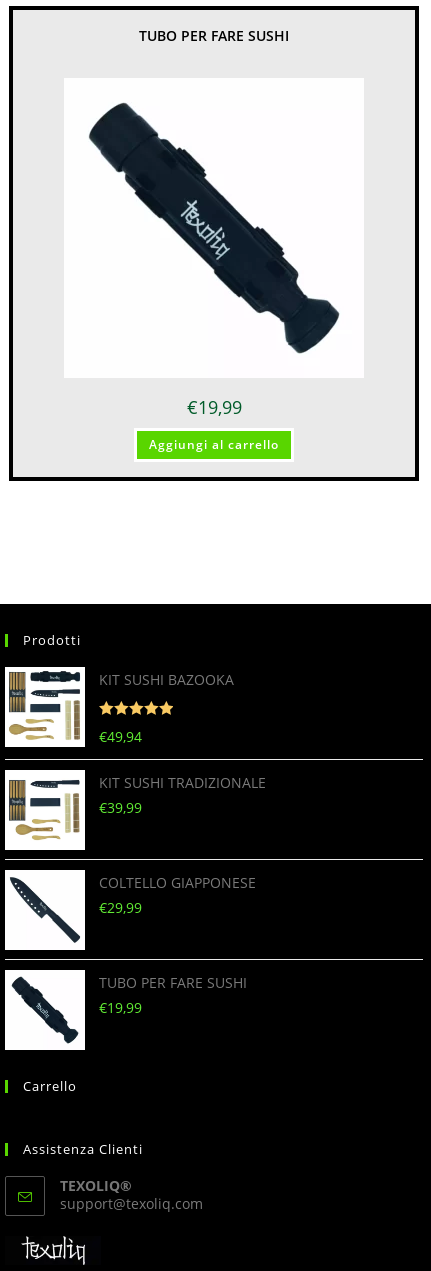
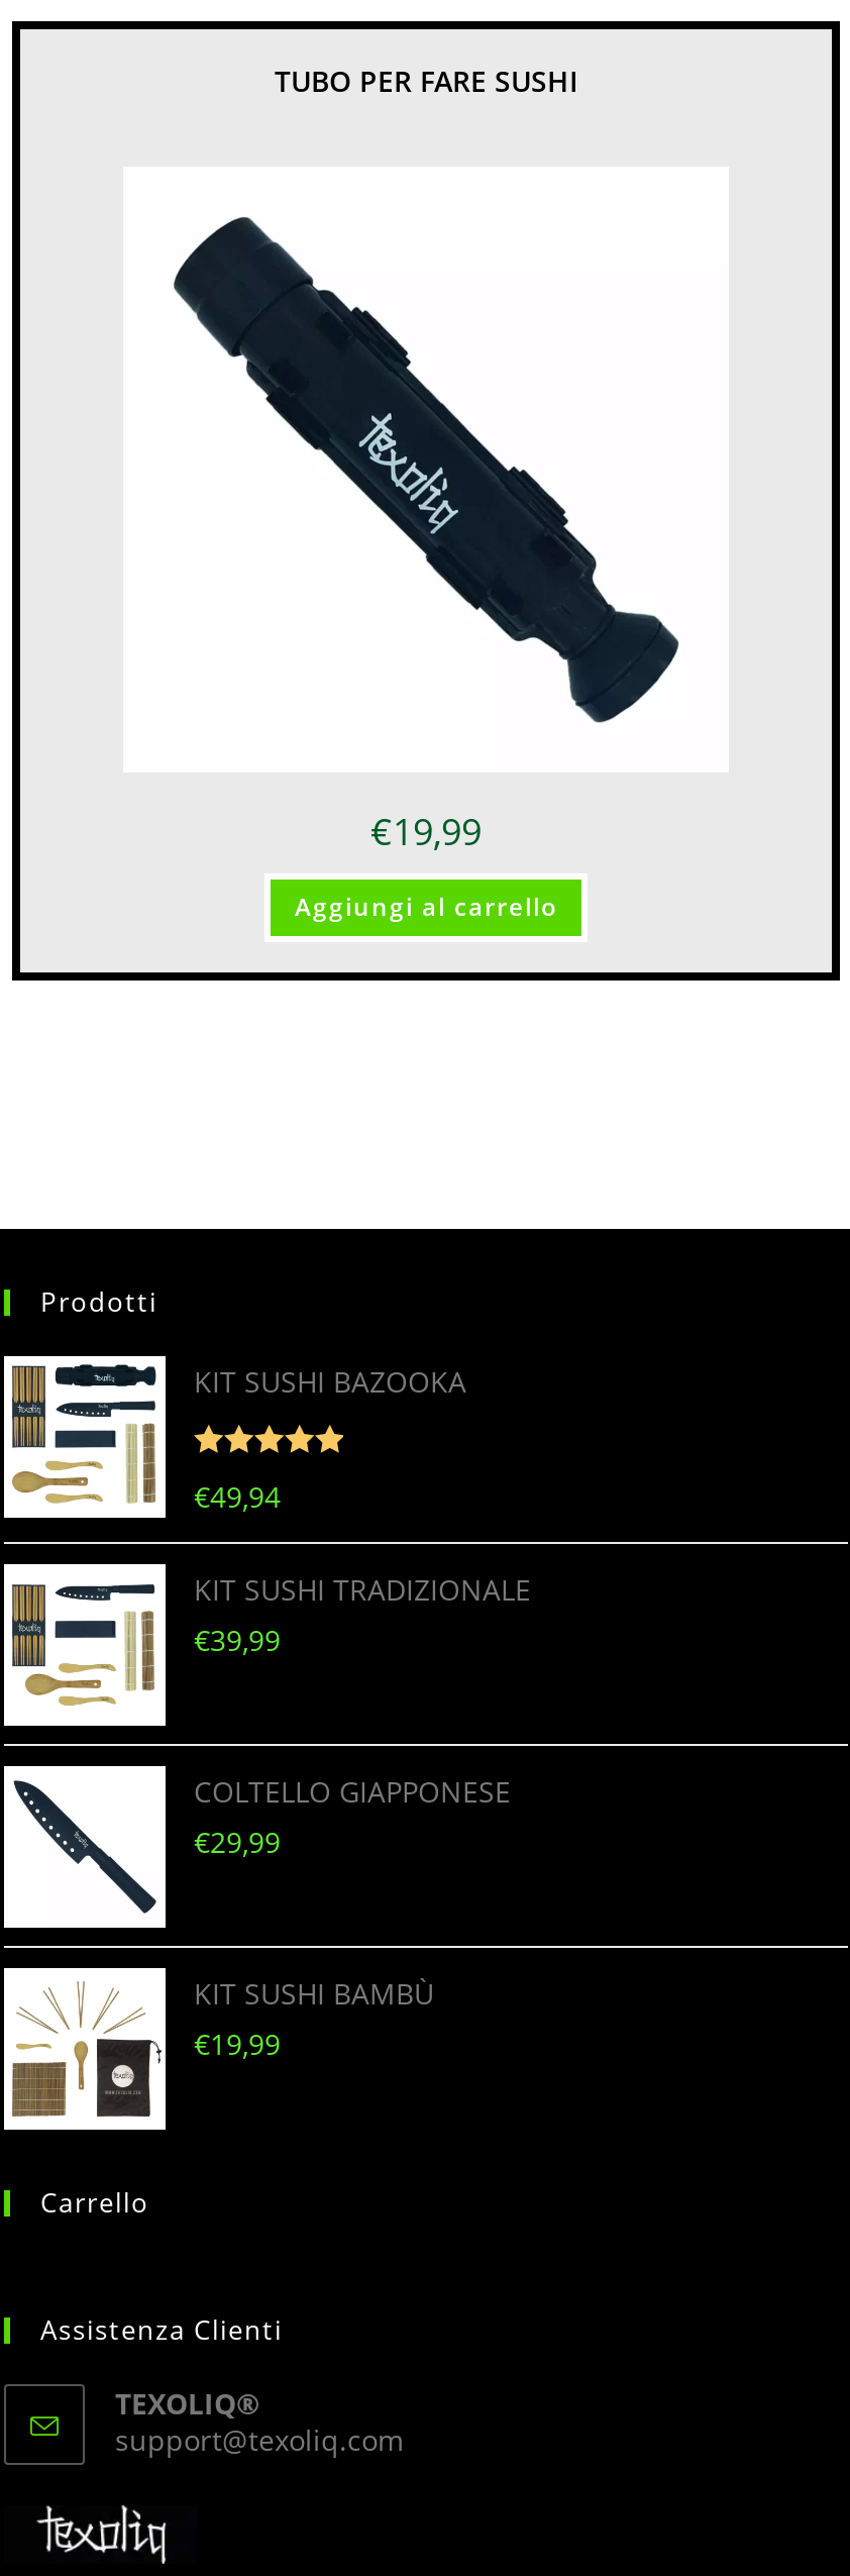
- [image]
- TUBO PER FARE SUSHI
+ [image]
+ KIT SUSHI BAMBÙ
